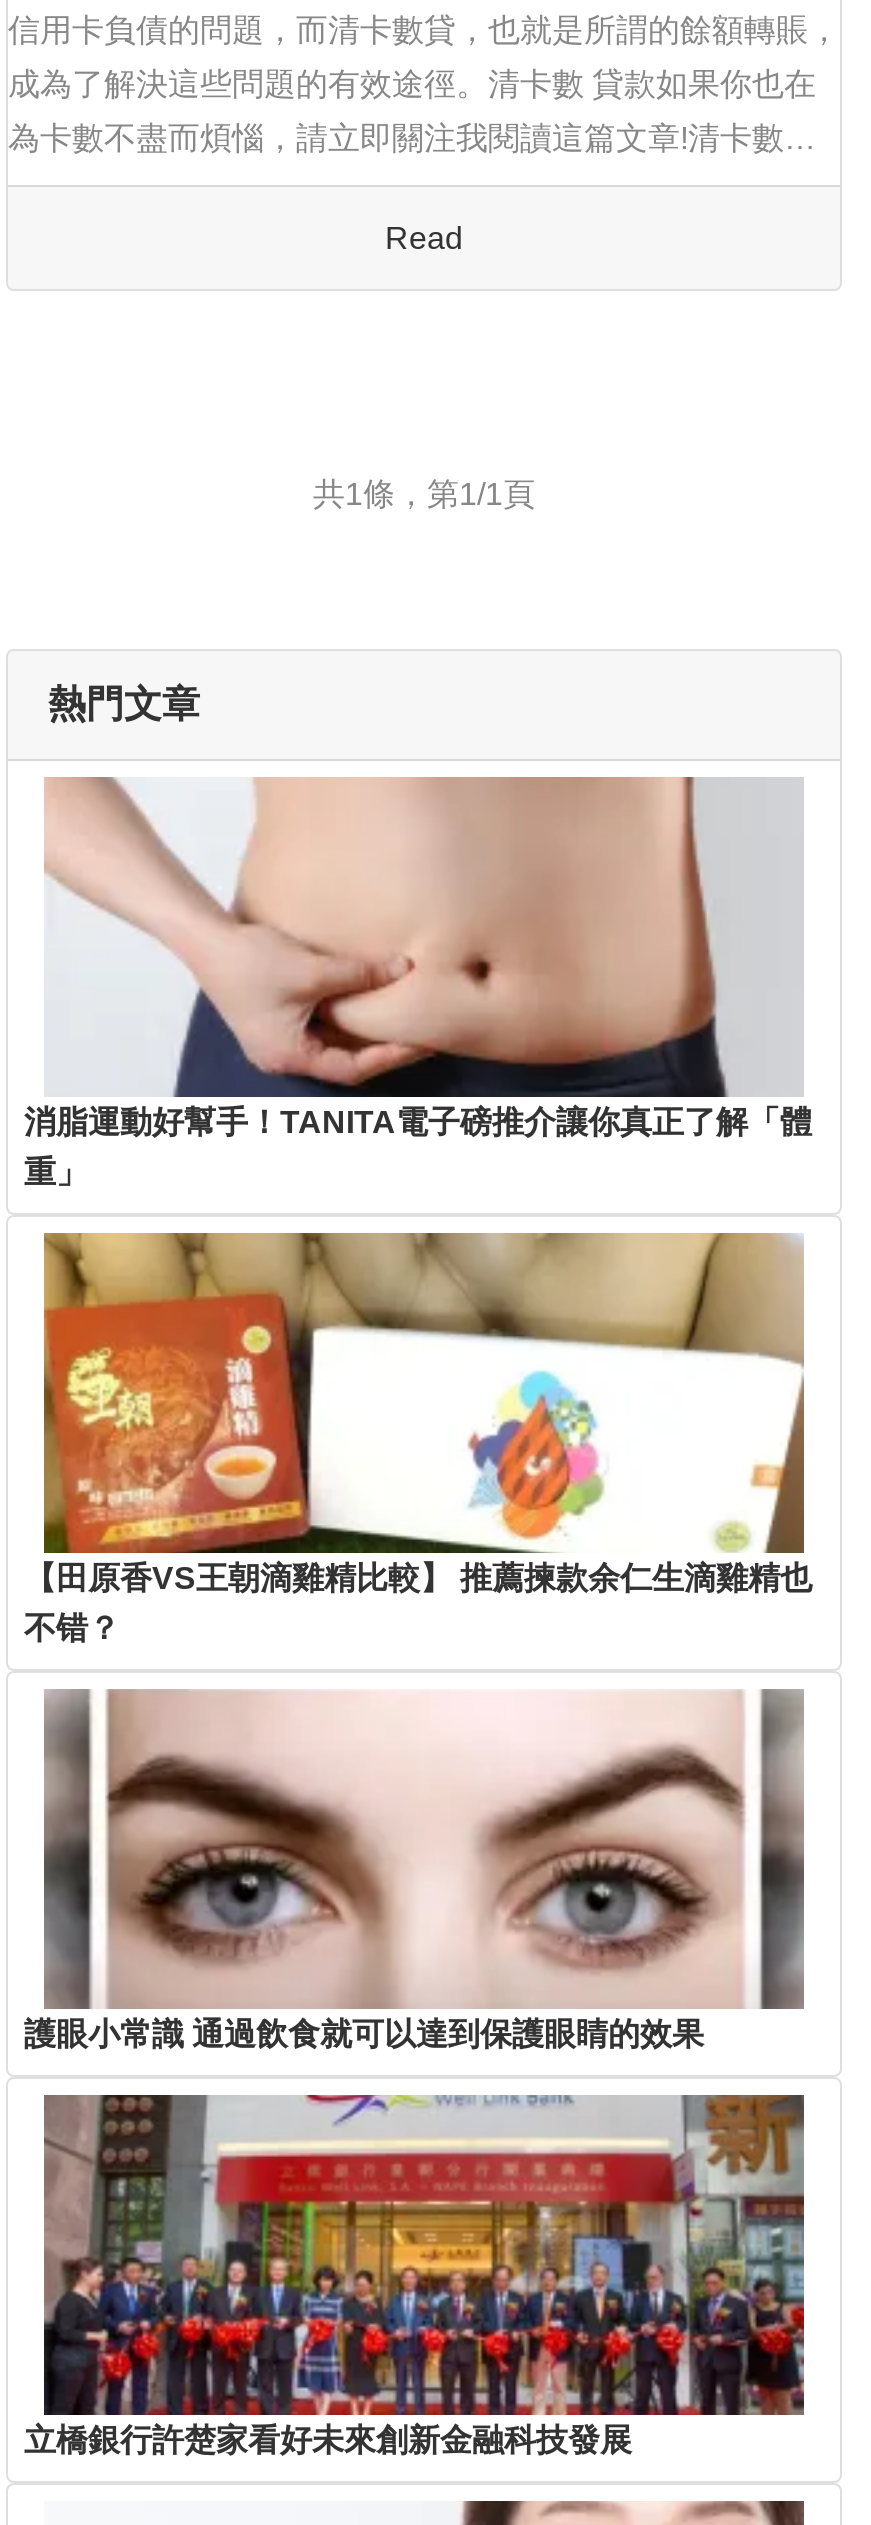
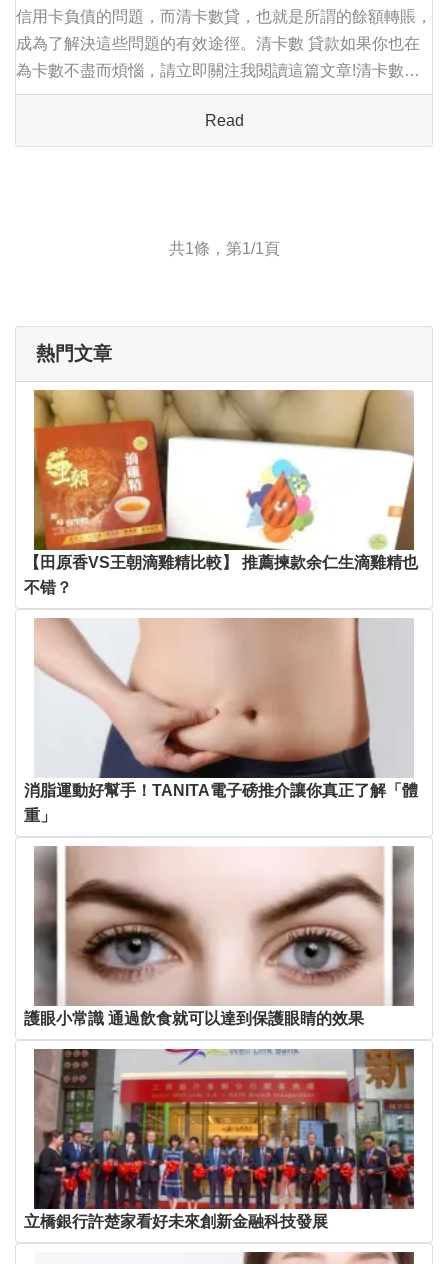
moved down: [image] | 消脂運動好幫手！TANITA電子磅推介讓你真正了解「體 | 重」

moved up: [image] | 【田原香VS王朝滴雞精比較】 推薦揀款余仁生滴雞精也 | 不错？
